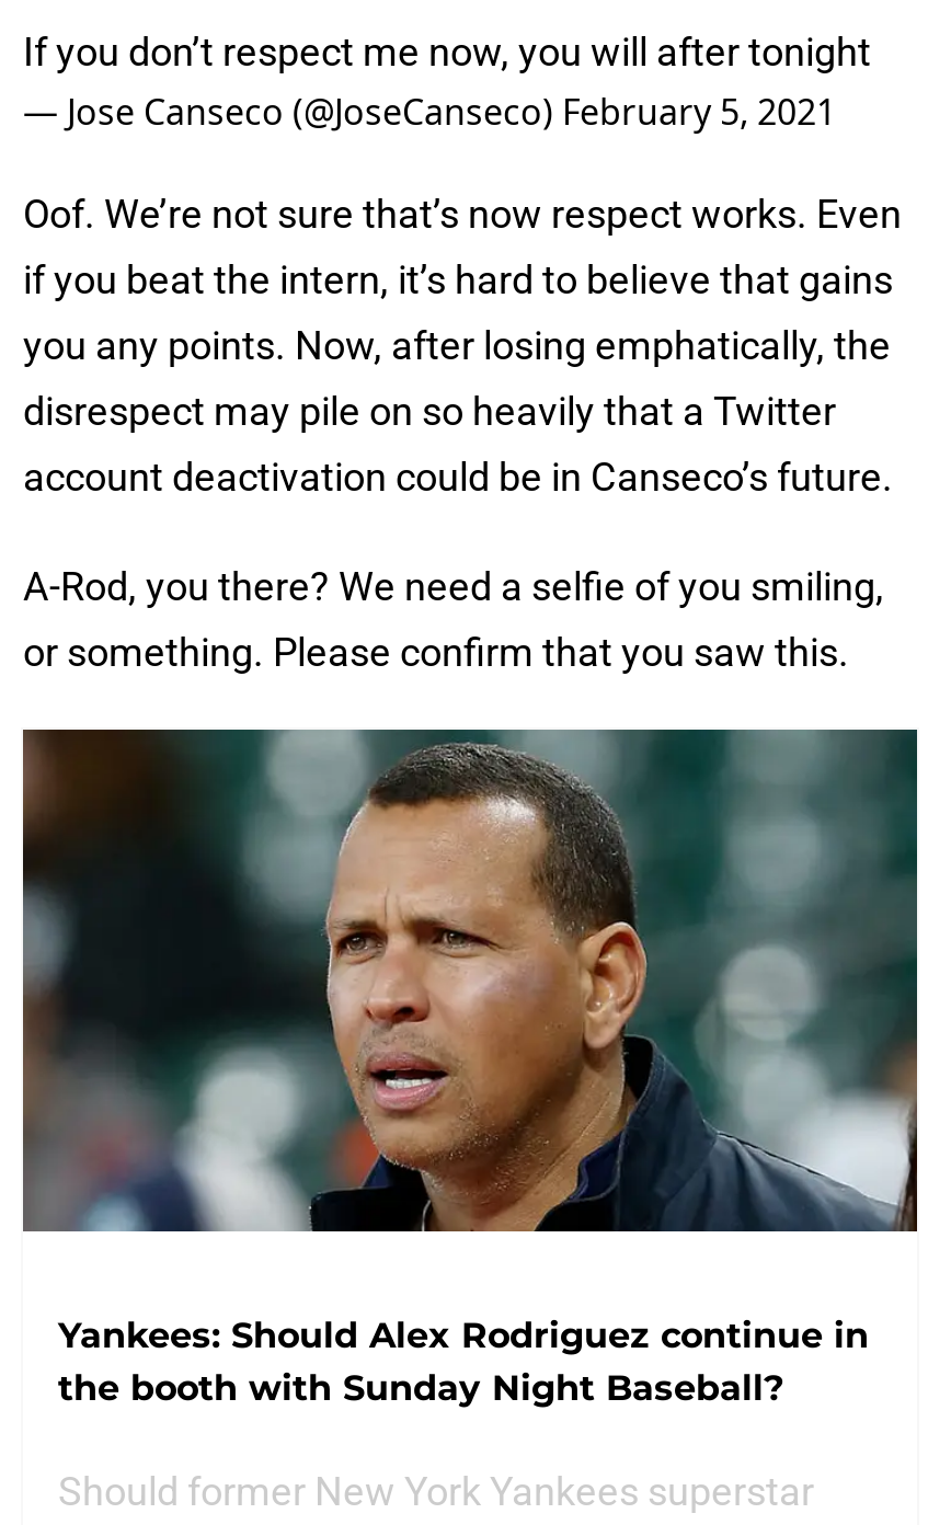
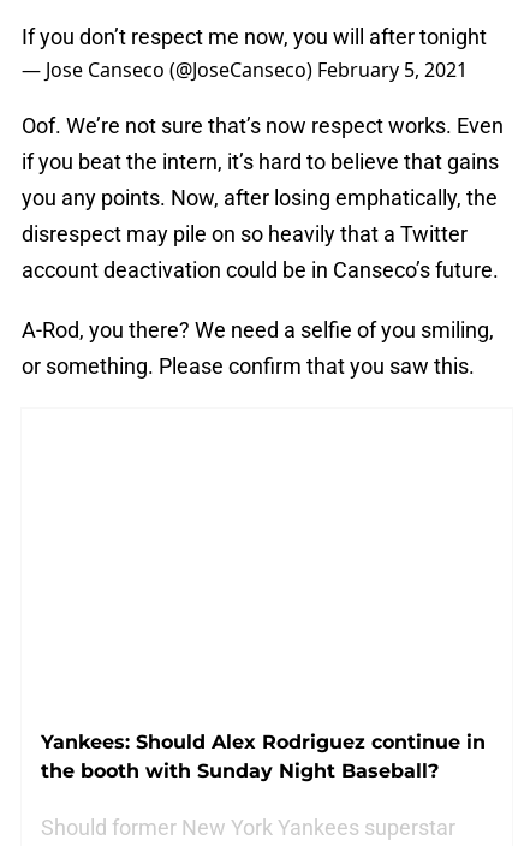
- [image]
